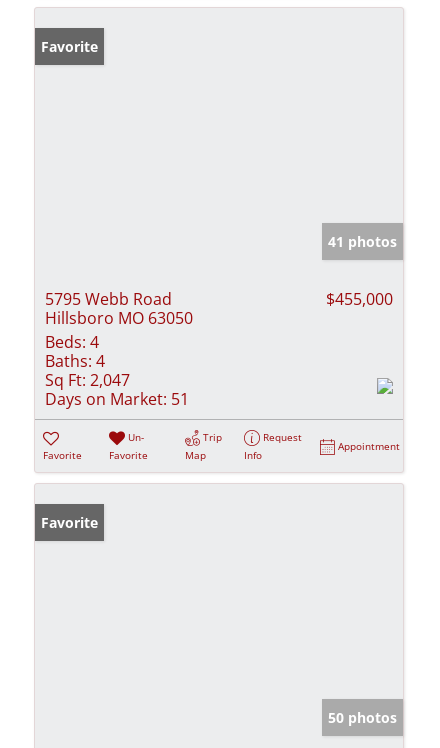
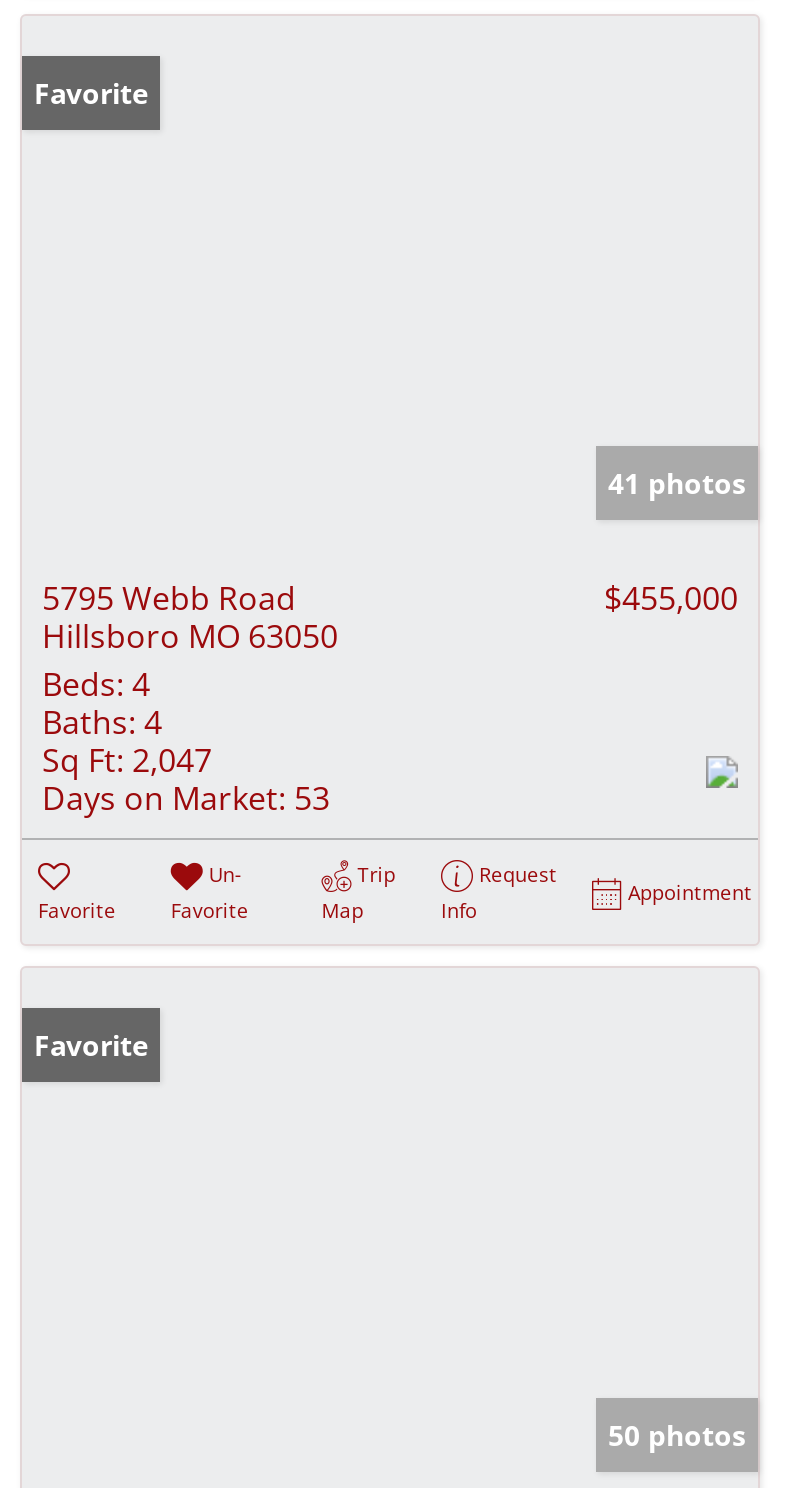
- Days on Market: 51
+ Days on Market: 53
